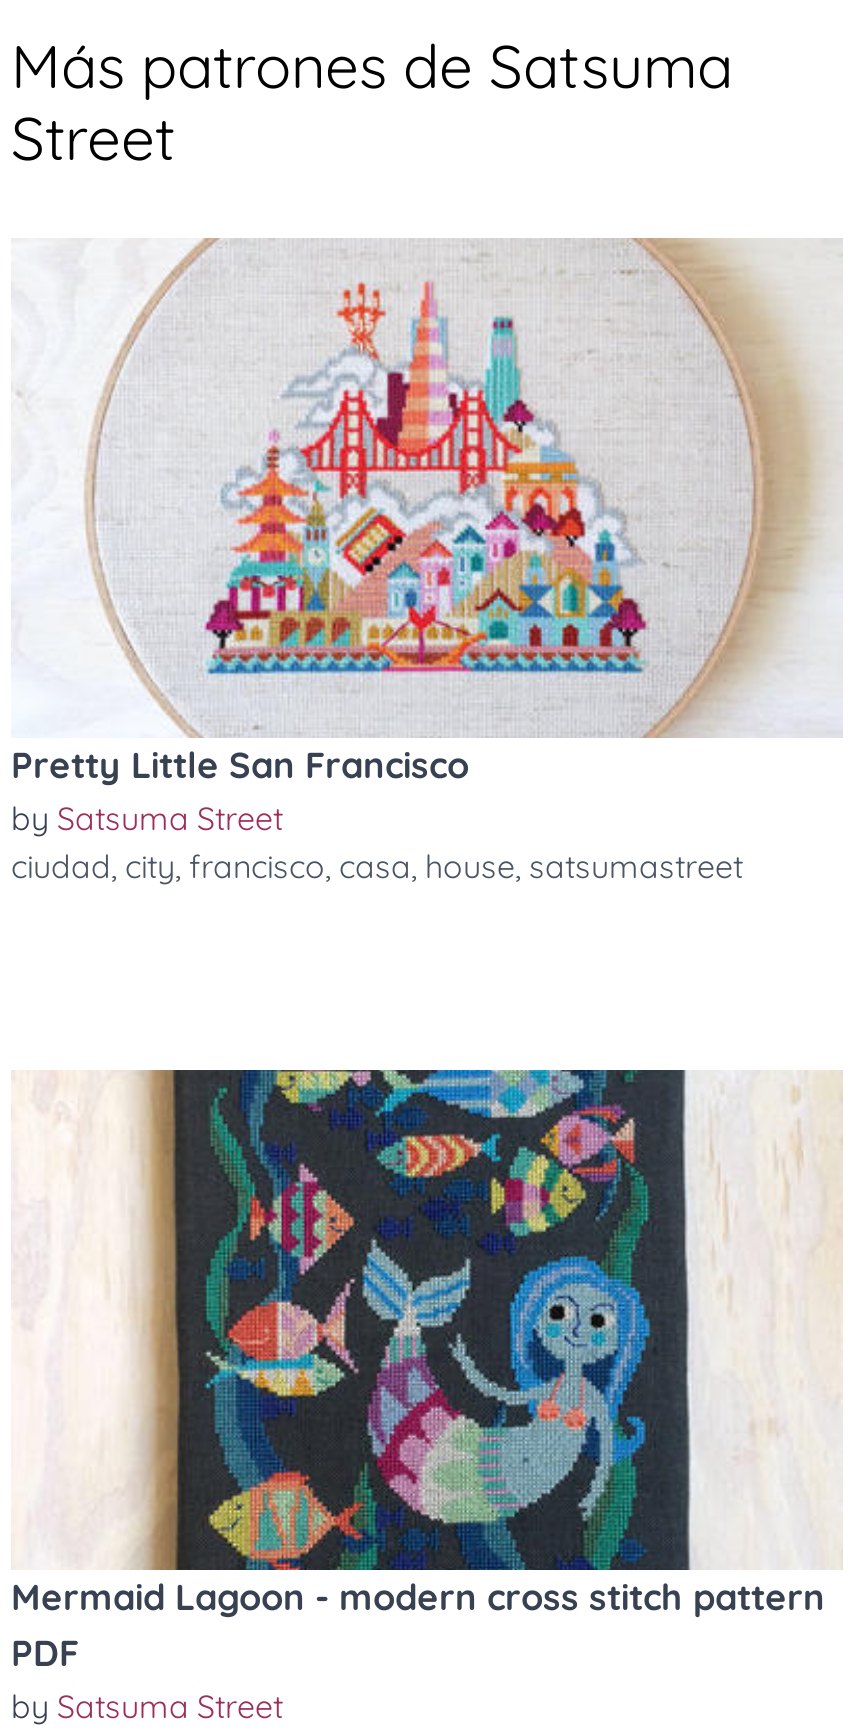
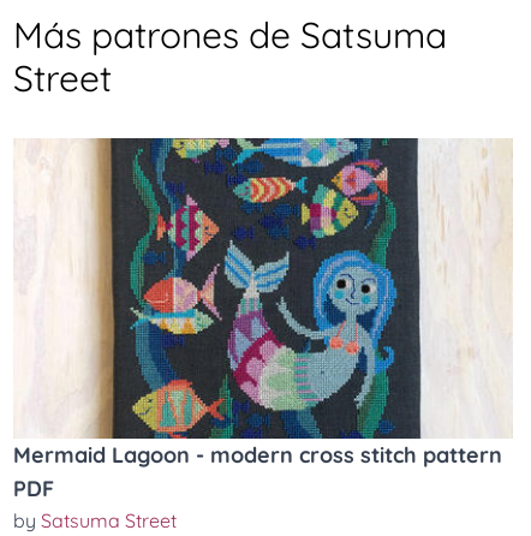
- [image]
- Pretty Little San Francisco
- by Satsuma Street
- ciudad, city, francisco, casa, house, satsumastreet
